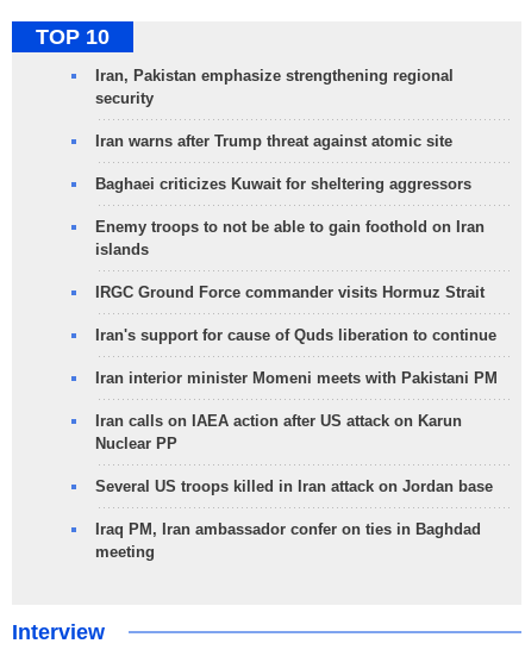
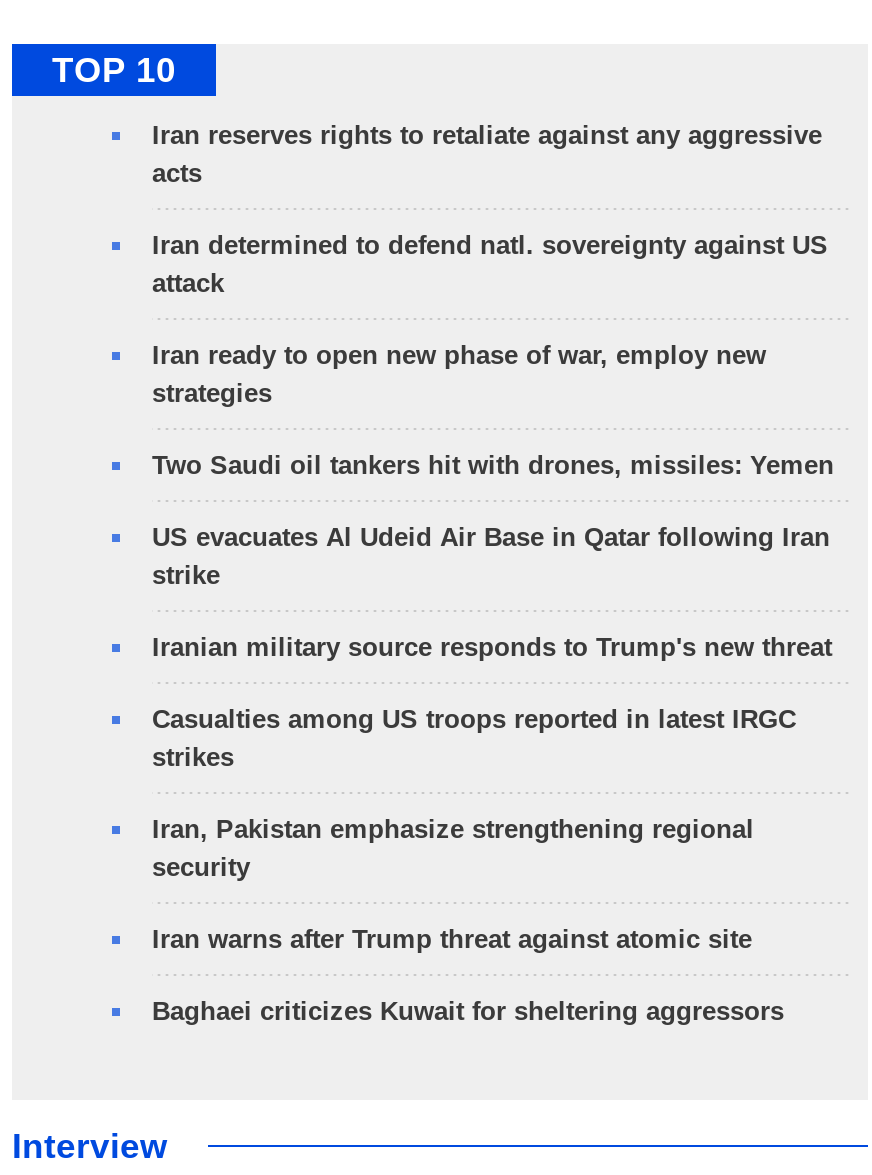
+ Iran reserves rights to retaliate against any aggressive
+ acts
+ Iran determined to defend natl. sovereignty against US
+ attack
+ Iran ready to open new phase of war, employ new
+ strategies
+ Two Saudi oil tankers hit with drones, missiles: Yemen
+ US evacuates Al Udeid Air Base in Qatar following Iran
+ strike
+ Iranian military source responds to Trump's new threat
+ Casualties among US troops reported in latest IRGC
+ strikes

moved down: Iran, Pakistan emphasize strengthening regional | security | Iran warns after Trump threat against atomic site | Baghaei criticizes Kuwait for sheltering aggressors

- Enemy troops to not be able to gain foothold on Iran
- islands
- IRGC Ground Force commander visits Hormuz Strait
- Iran's support for cause of Quds liberation to continue
- Iran interior minister Momeni meets with Pakistani PM
- Iran calls on IAEA action after US attack on Karun
- Nuclear PP
- Several US troops killed in Iran attack on Jordan base
- Iraq PM, Iran ambassador confer on ties in Baghdad
- meeting
